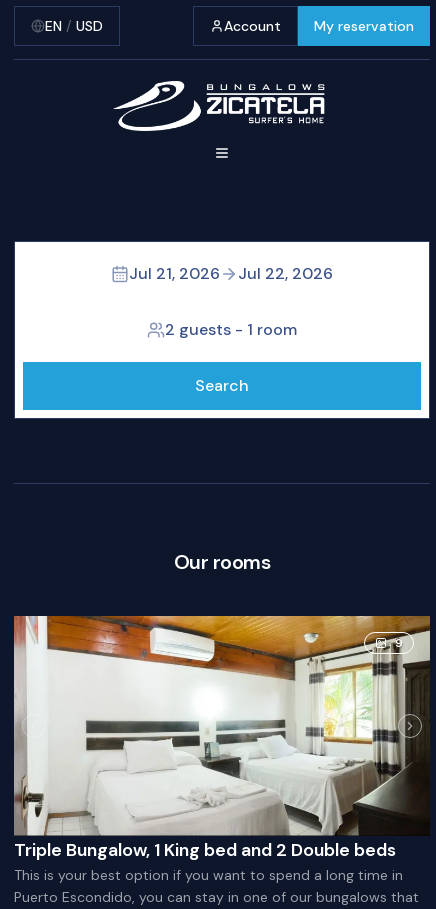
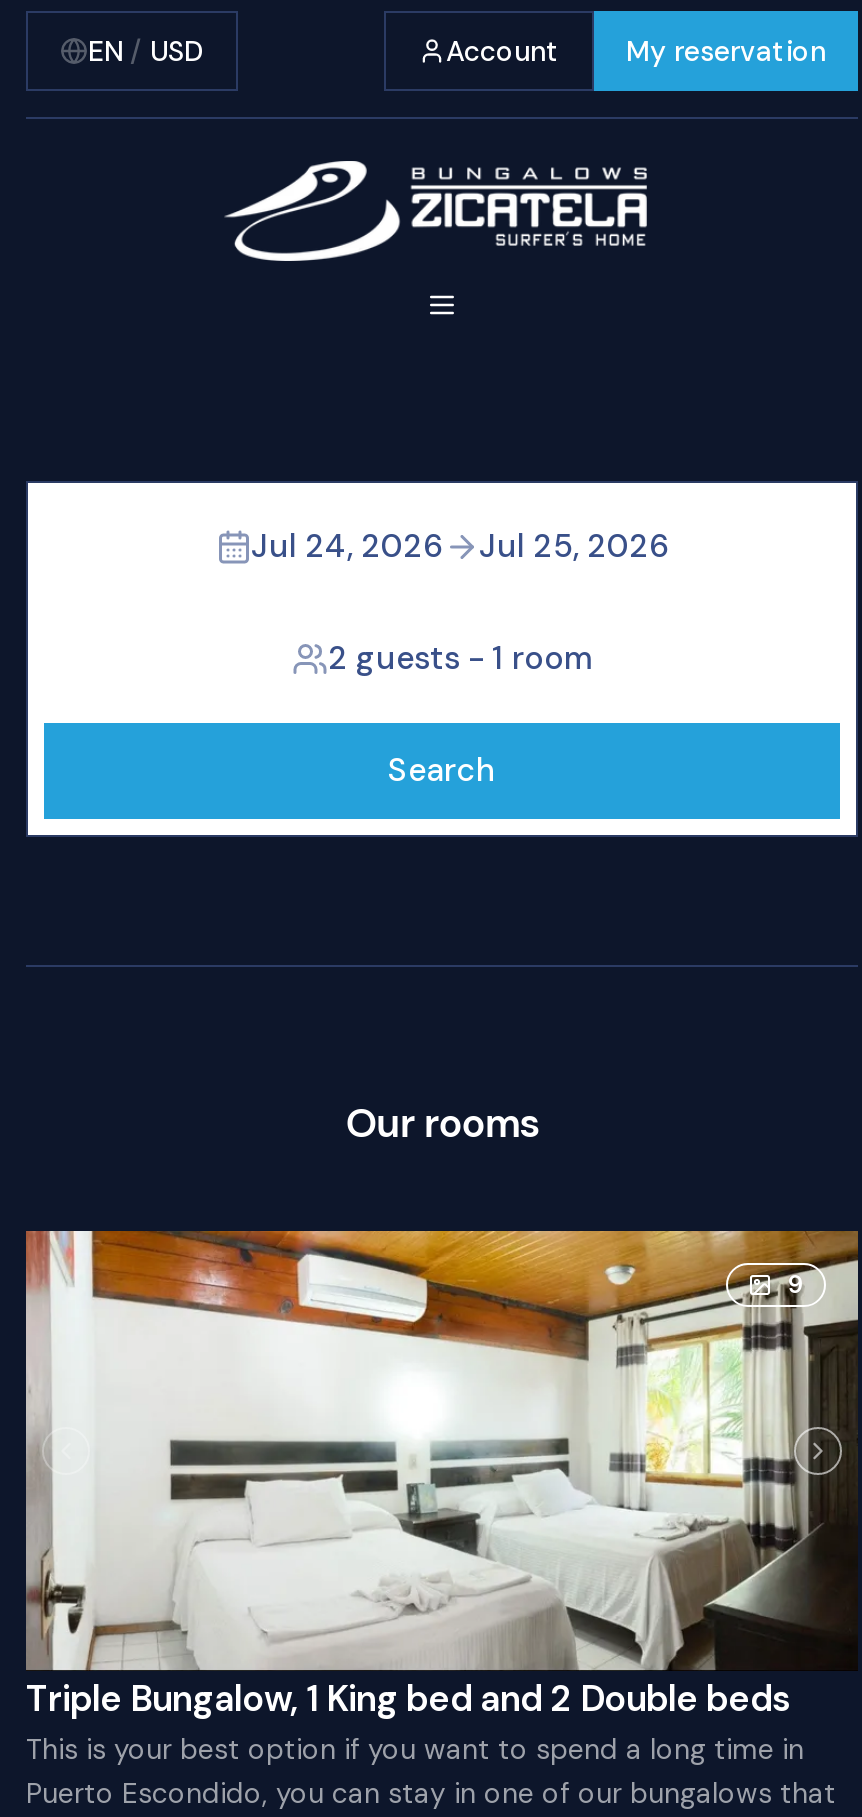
- Jul 21, 2026
+ Jul 24, 2026

- Jul 22, 2026
+ Jul 25, 2026
